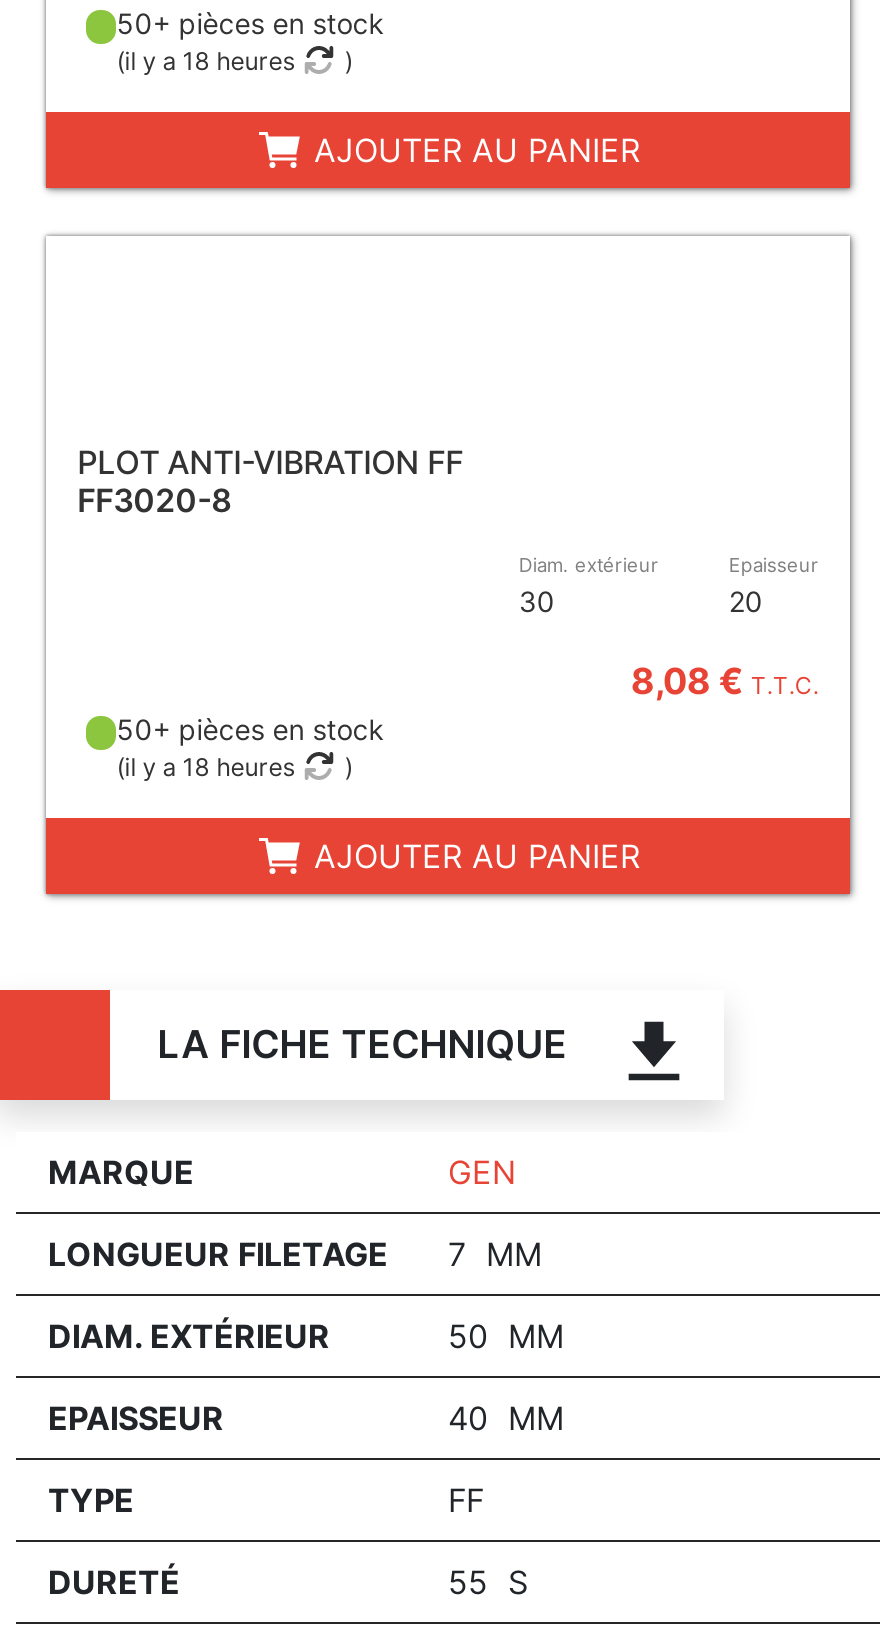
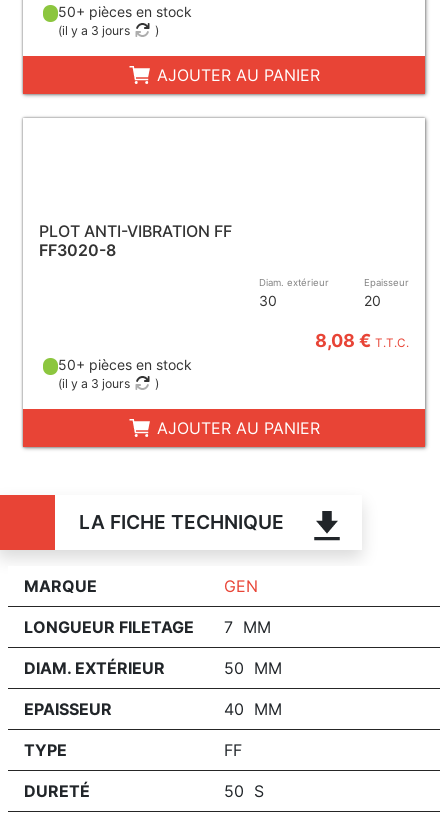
- (il y a 18 heures
+ (il y a 3 jours

- (il y a 18 heures
+ (il y a 3 jours

- 55 S
+ 50 S
